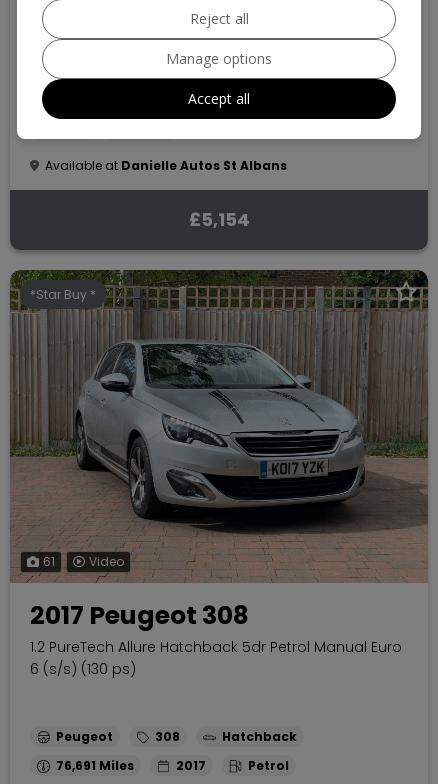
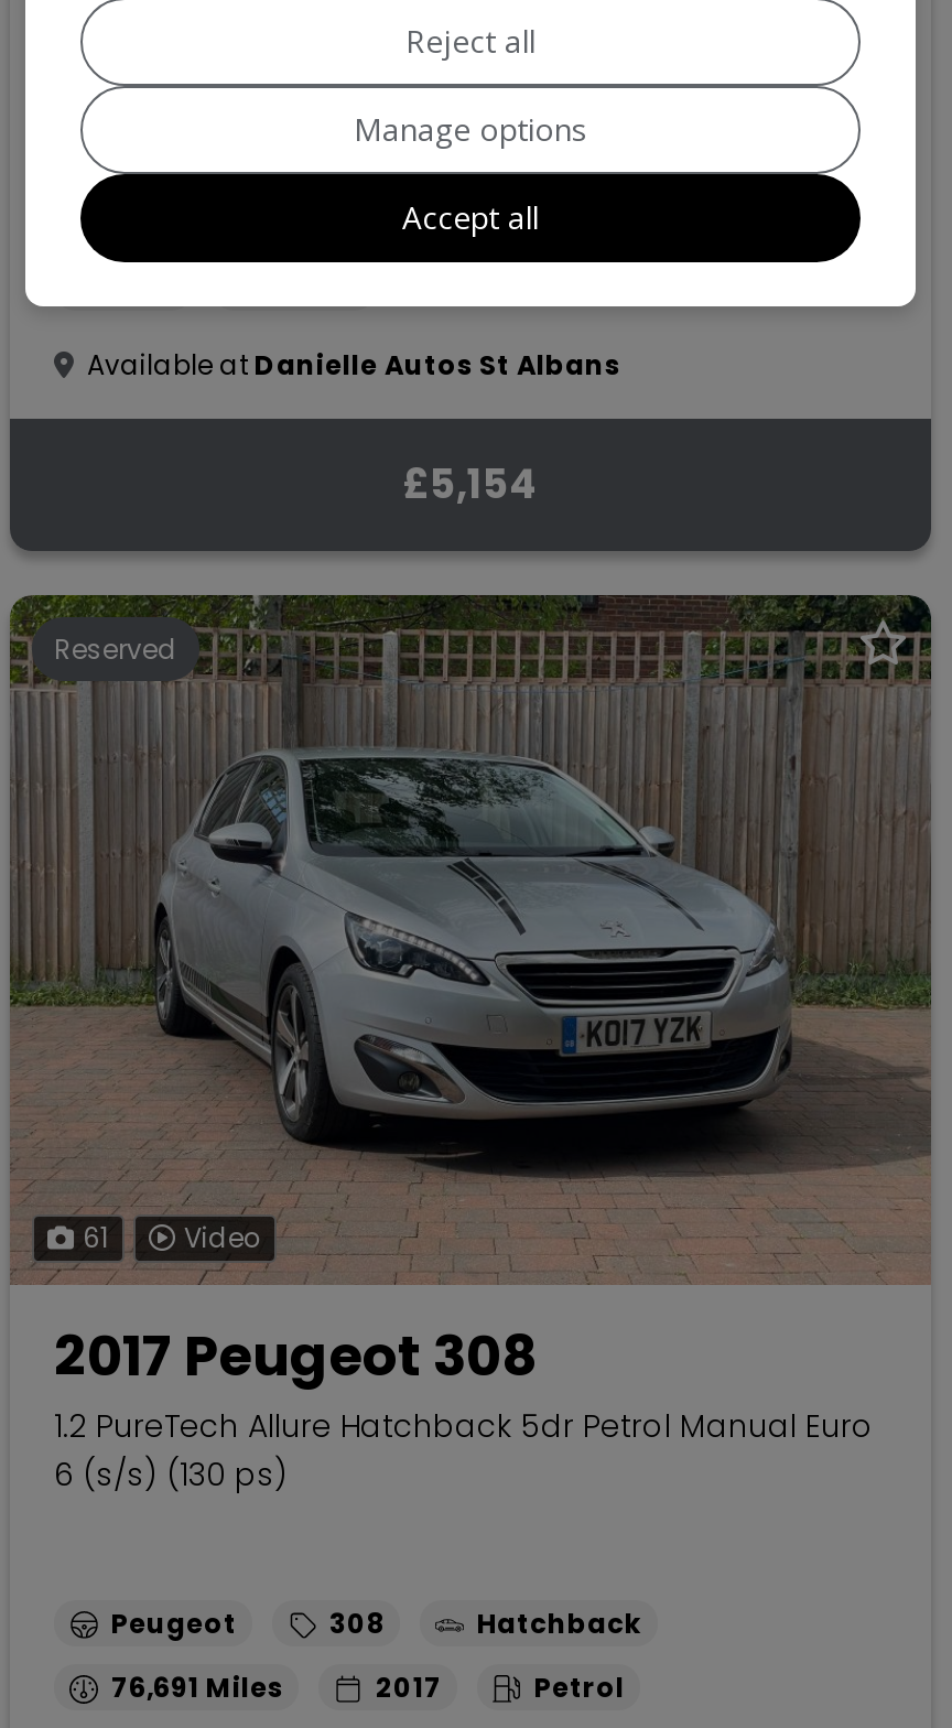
- *Star Buy *
+ Reserved
